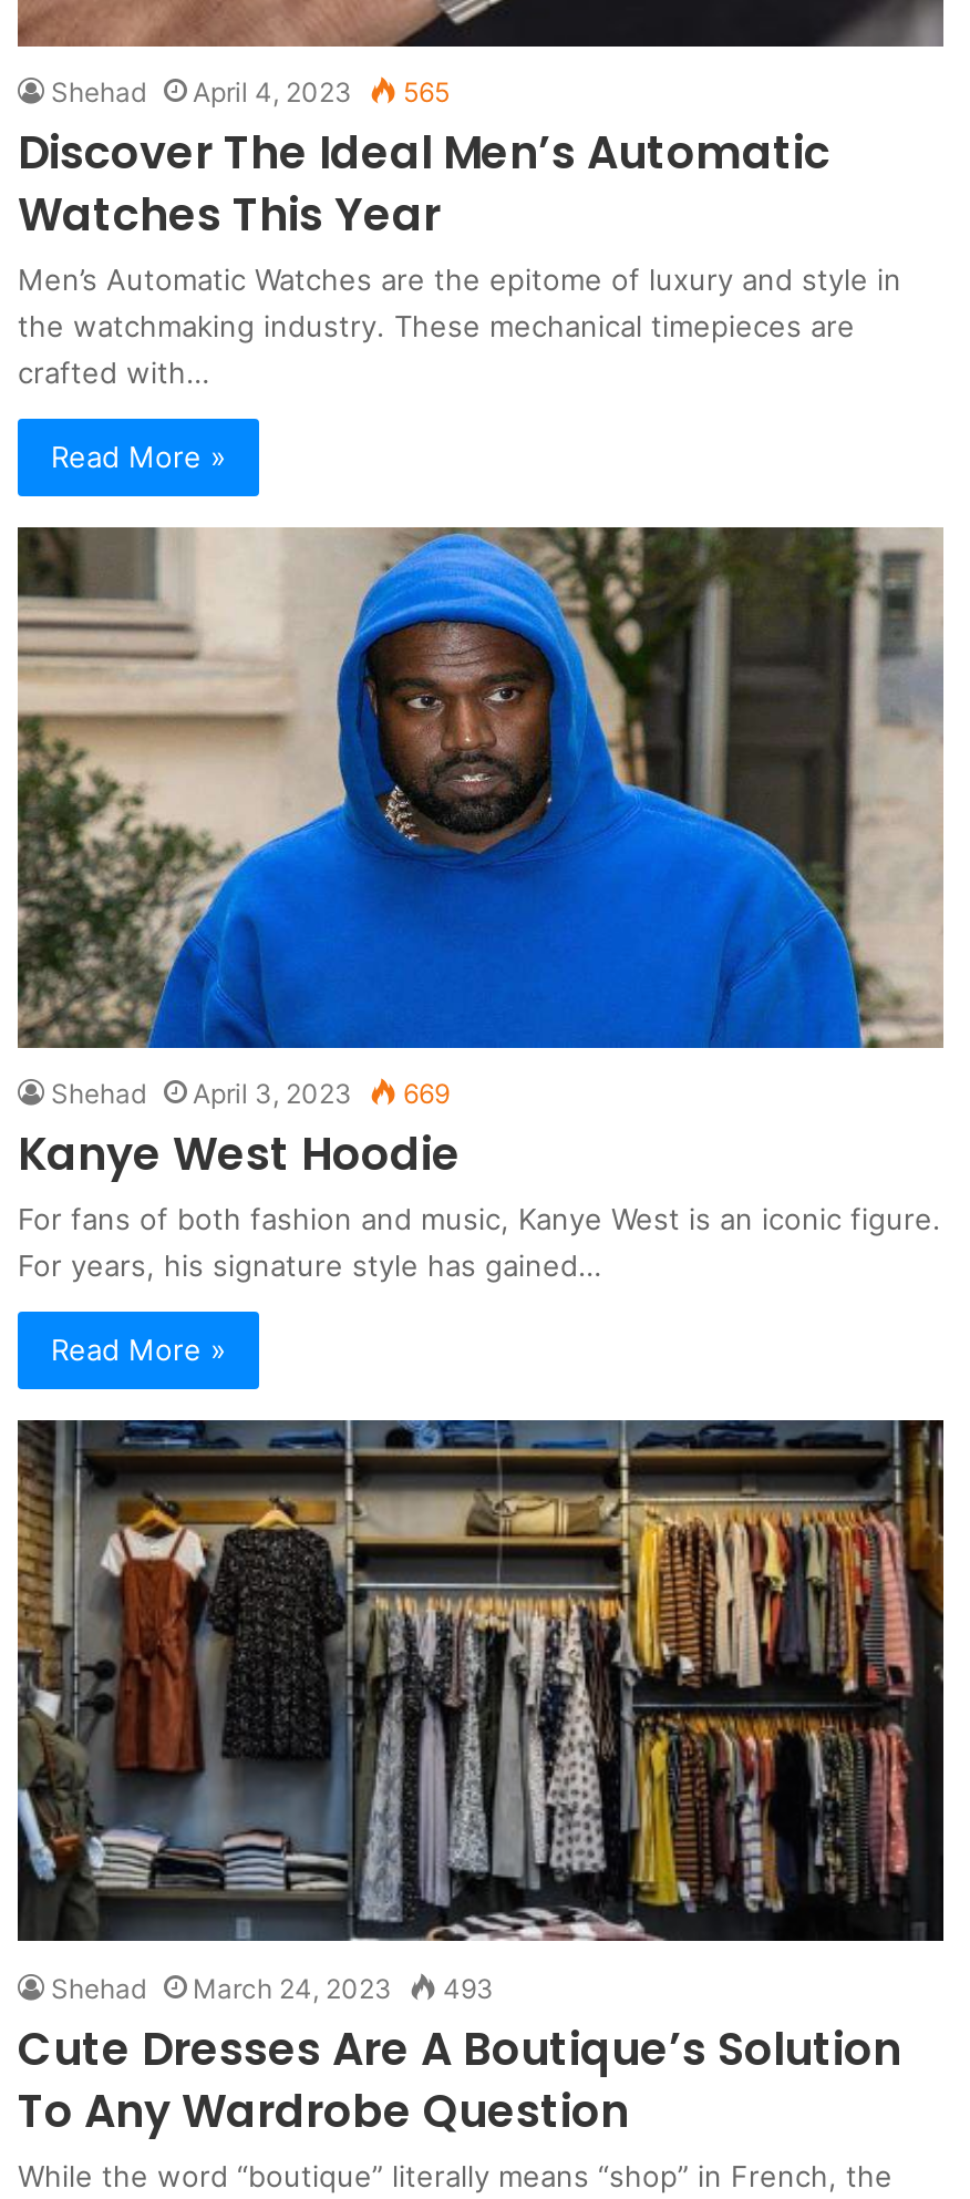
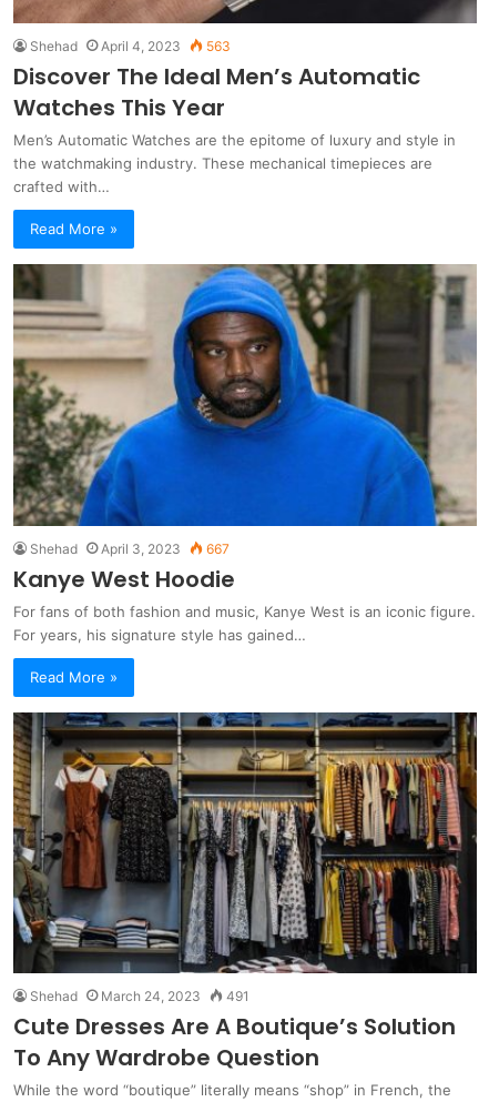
- Shehad April 4, 2023 565
+ Shehad April 4, 2023 563

- Shehad April 3, 2023 669
+ Shehad April 3, 2023 667

- Shehad March 24, 2023 493
+ Shehad March 24, 2023 491
